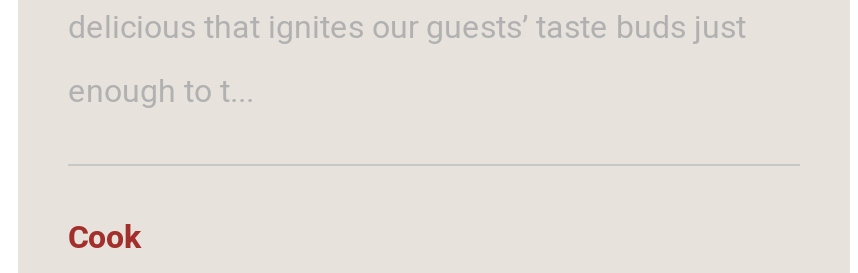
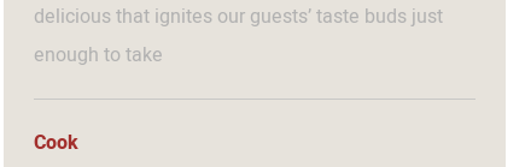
- enough to t...
+ enough to take
